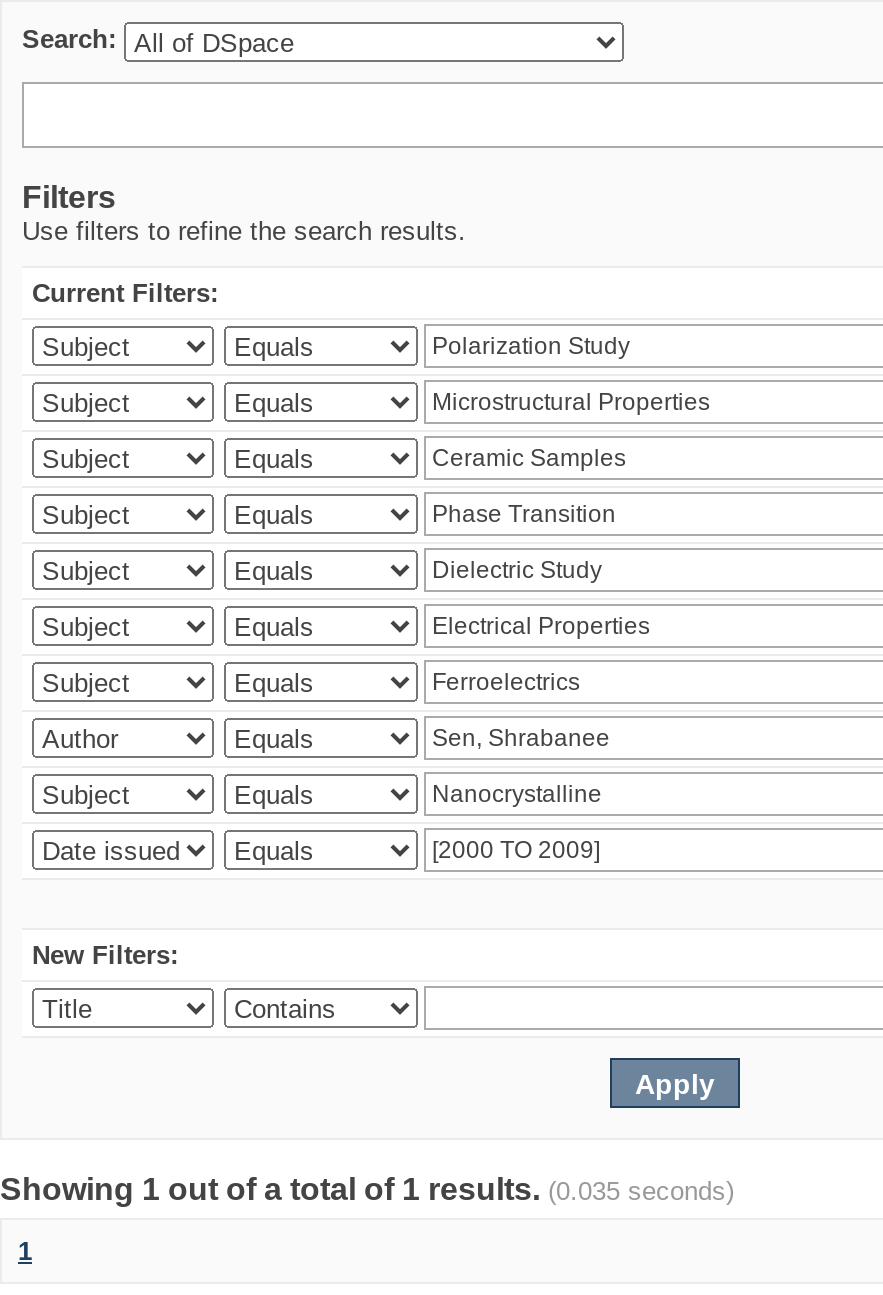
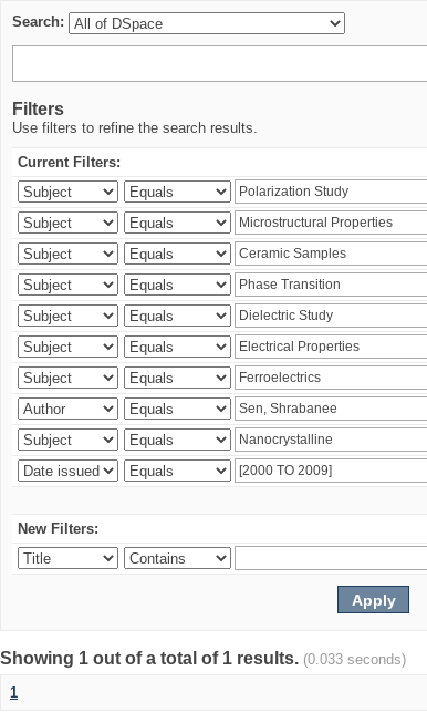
- Showing 1 out of a total of 1 results. (0.035 seconds)
+ Showing 1 out of a total of 1 results. (0.033 seconds)
